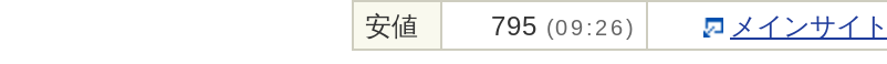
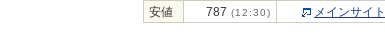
- 795 (09:26)
+ 787 (12:30)
